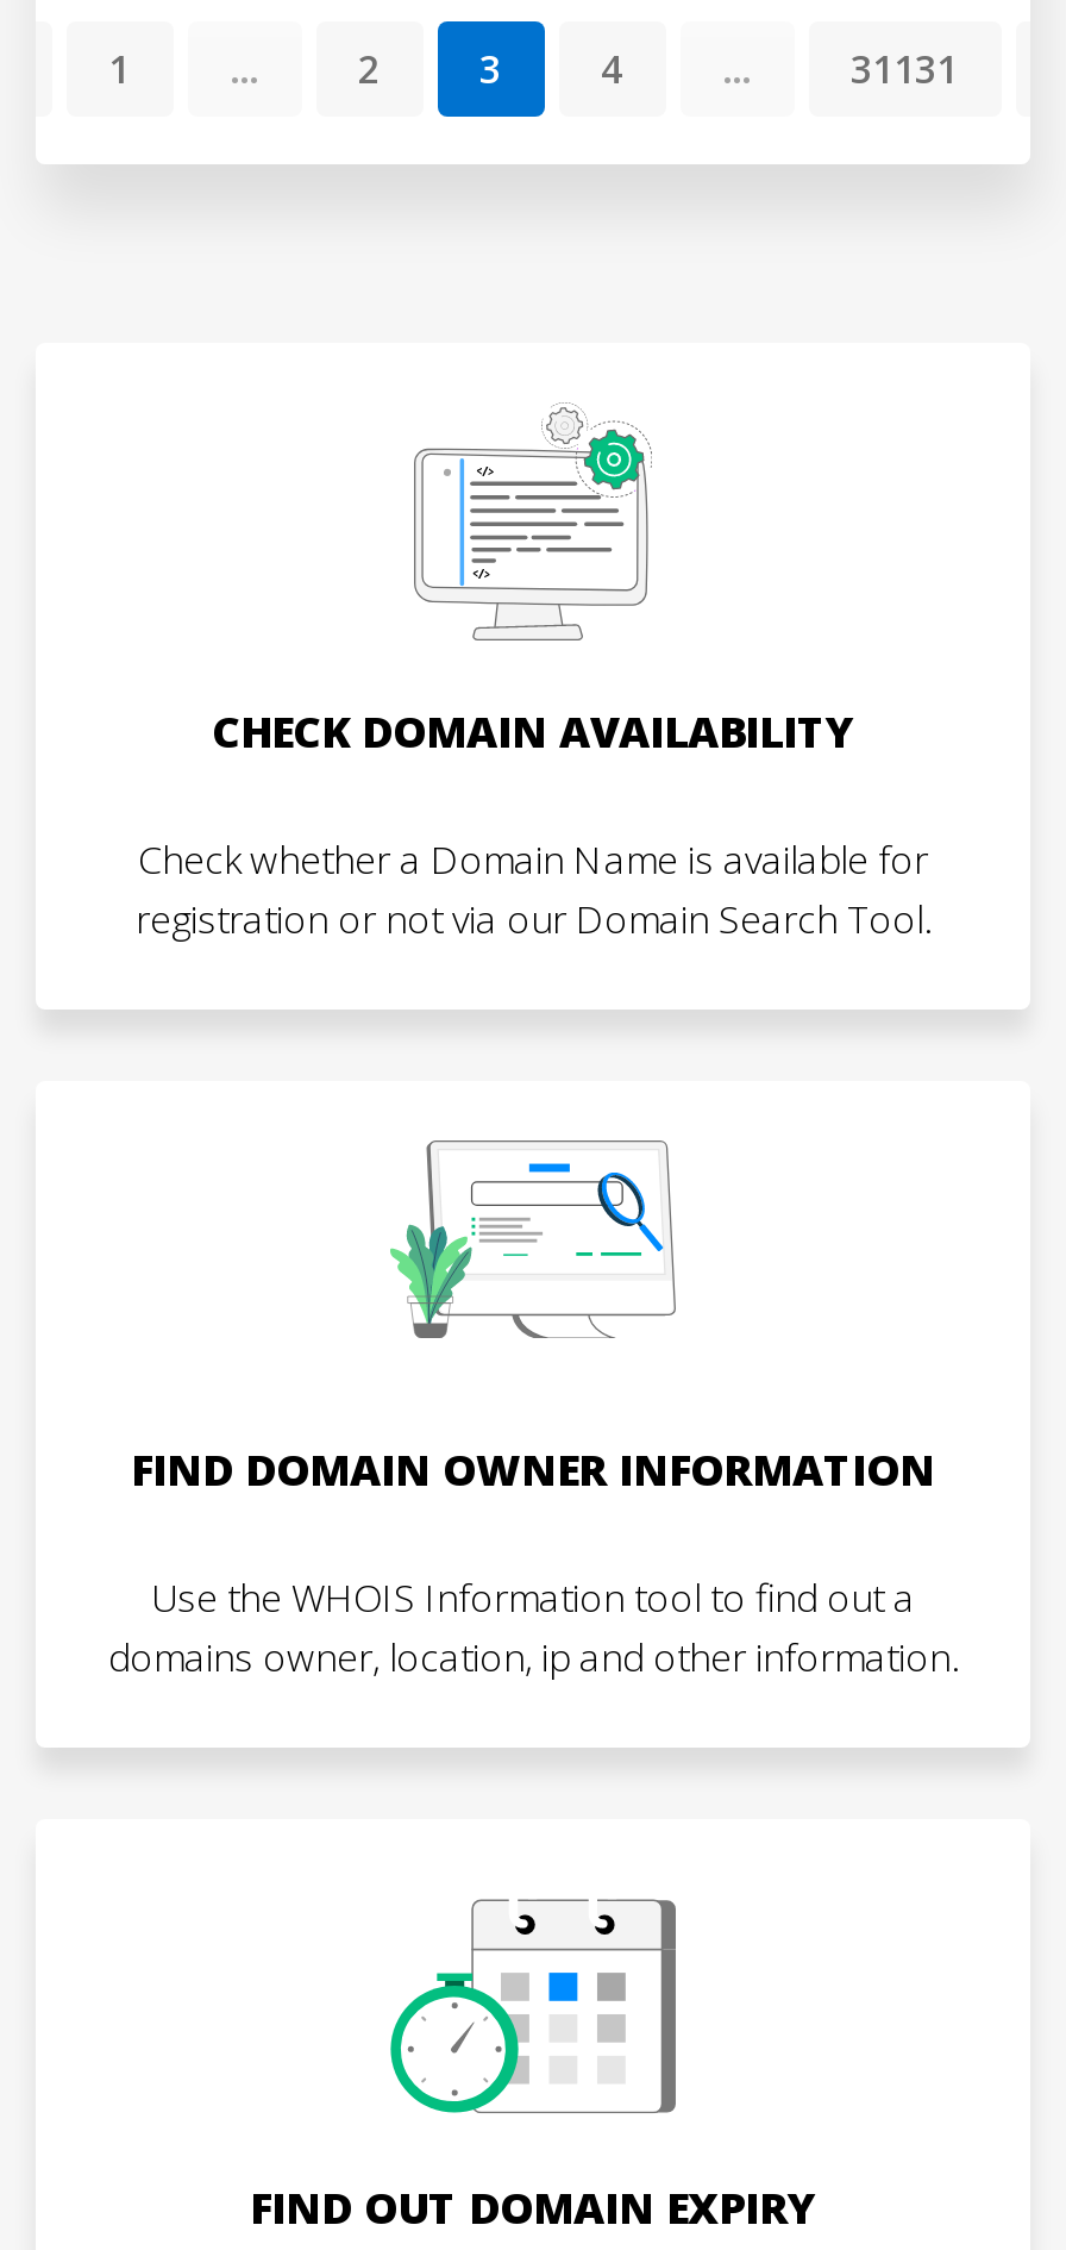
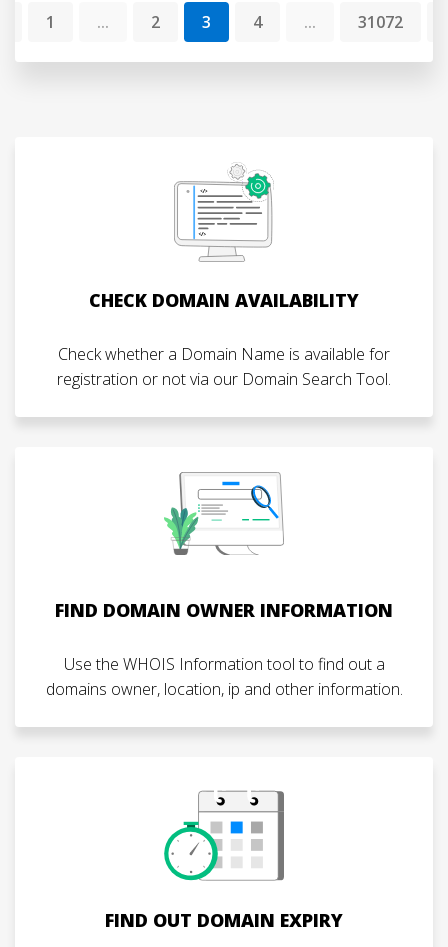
- 31131
+ 31072
